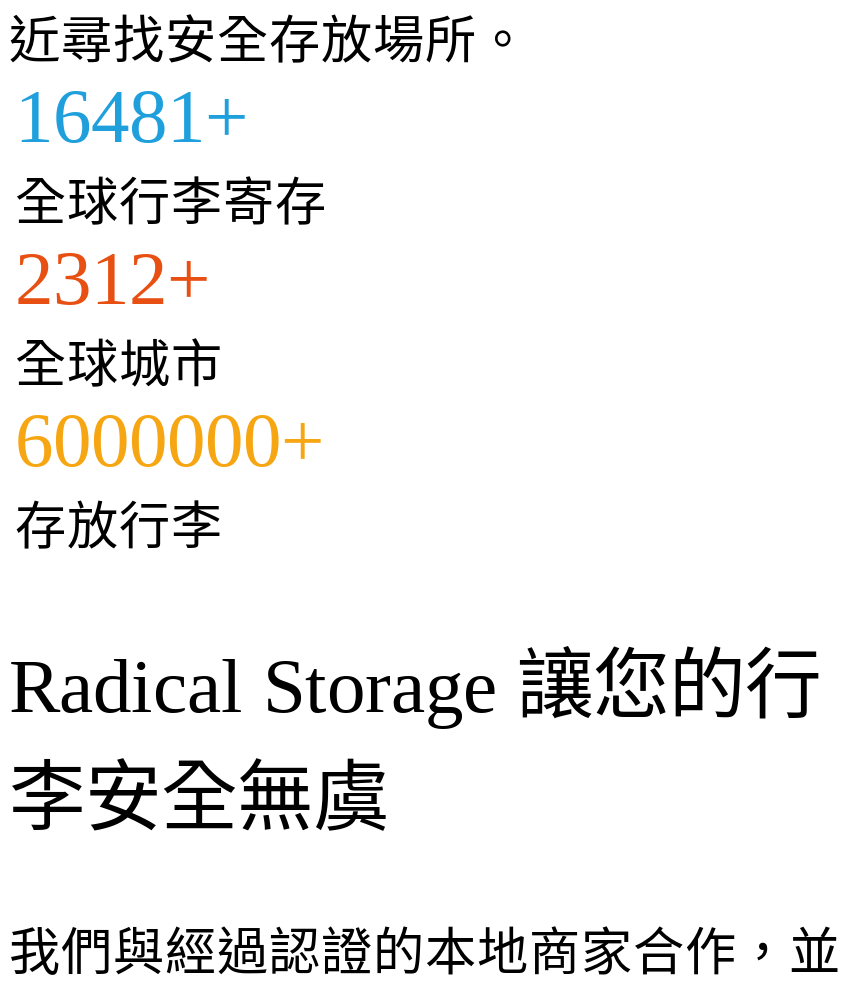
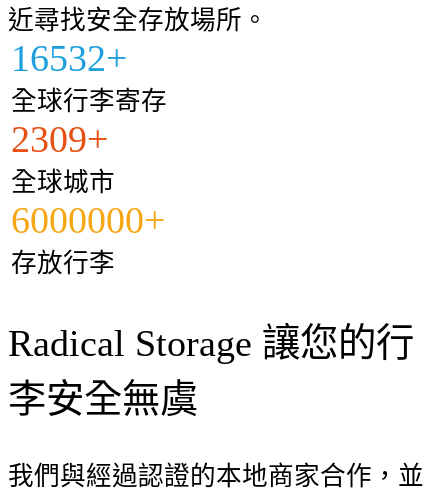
- 16481+
+ 16532+

- 2312+
+ 2309+
